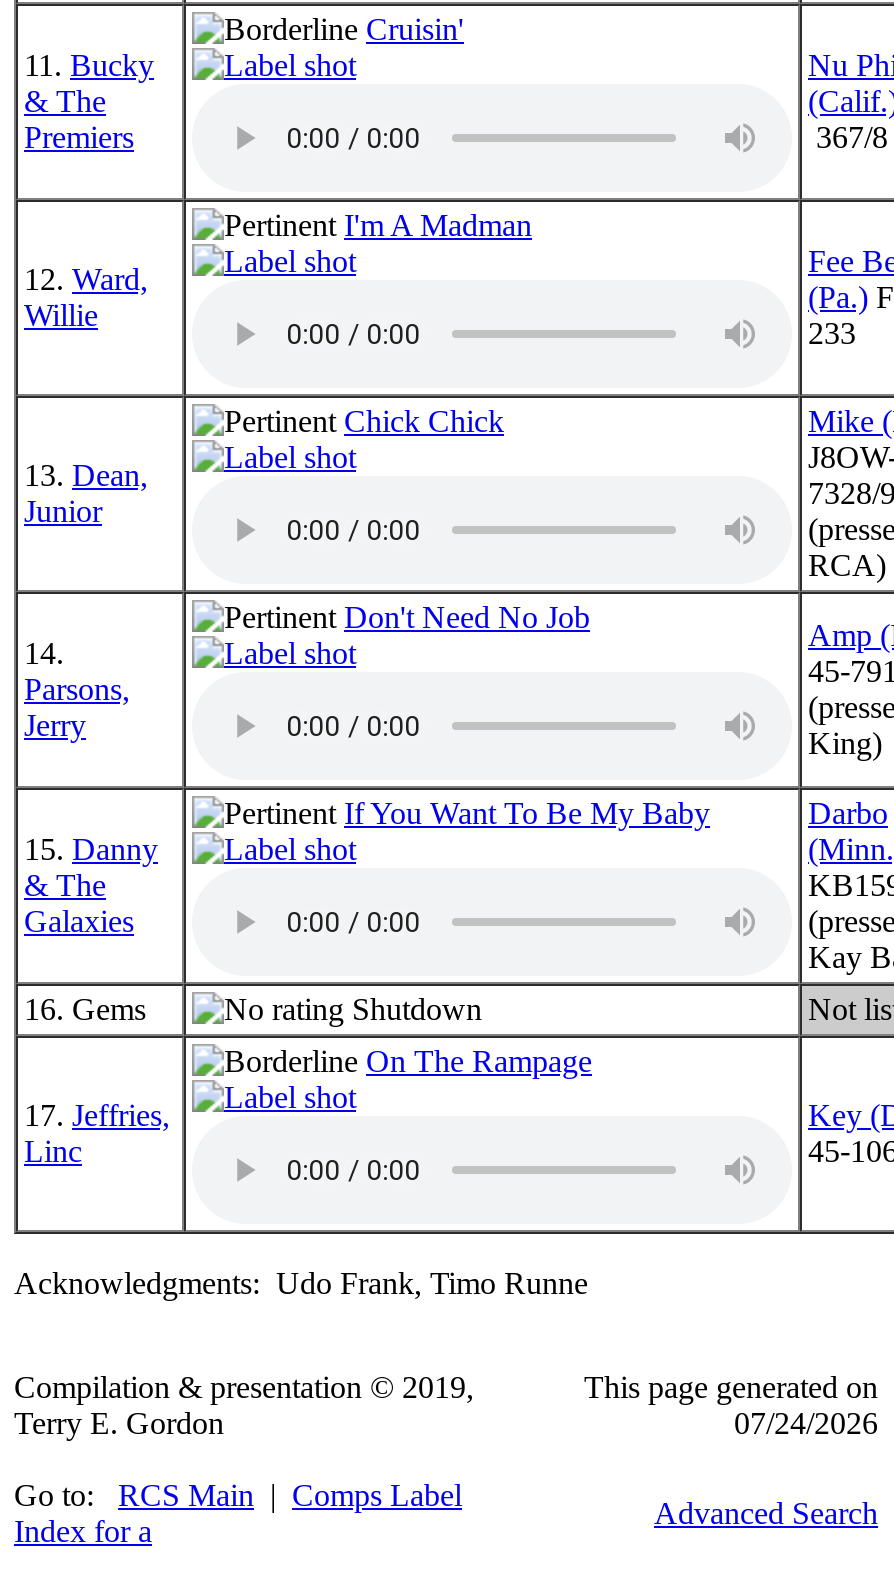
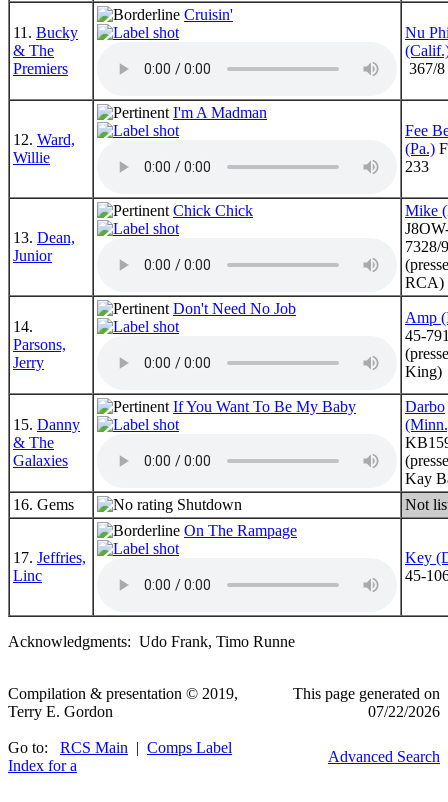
- 07/24/2026
+ 07/22/2026
